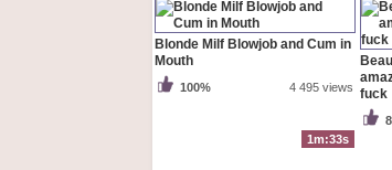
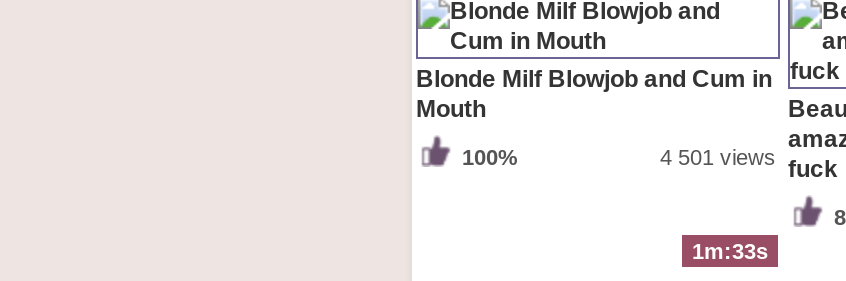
- 4 495 views fuck
+ 4 501 views fuck
